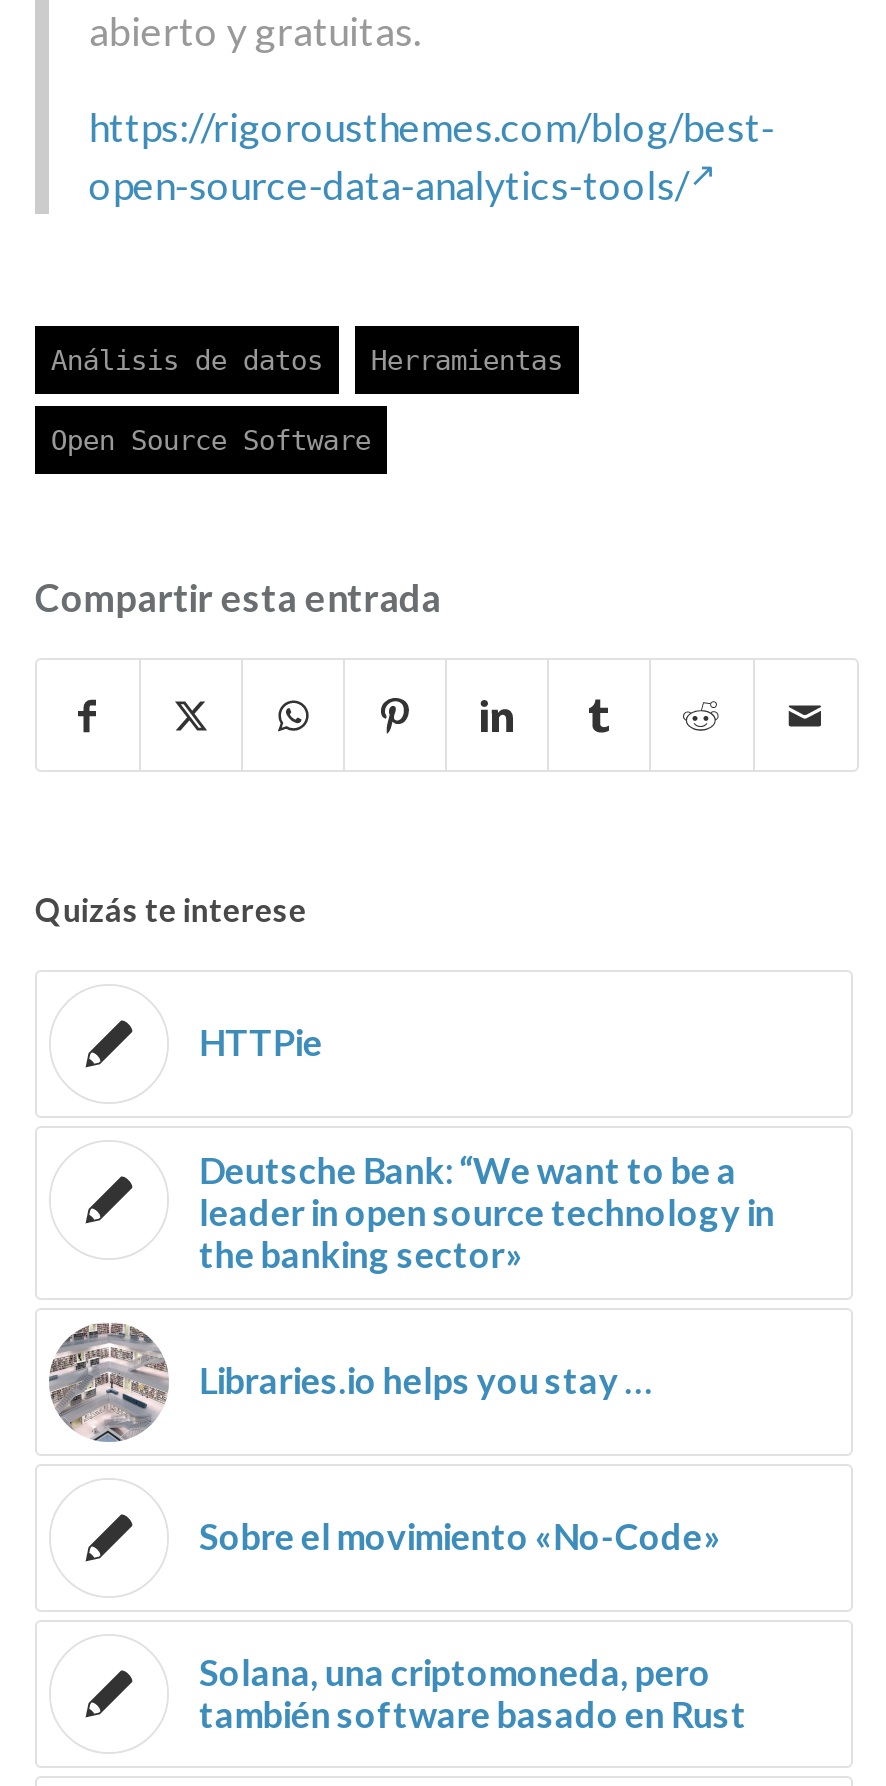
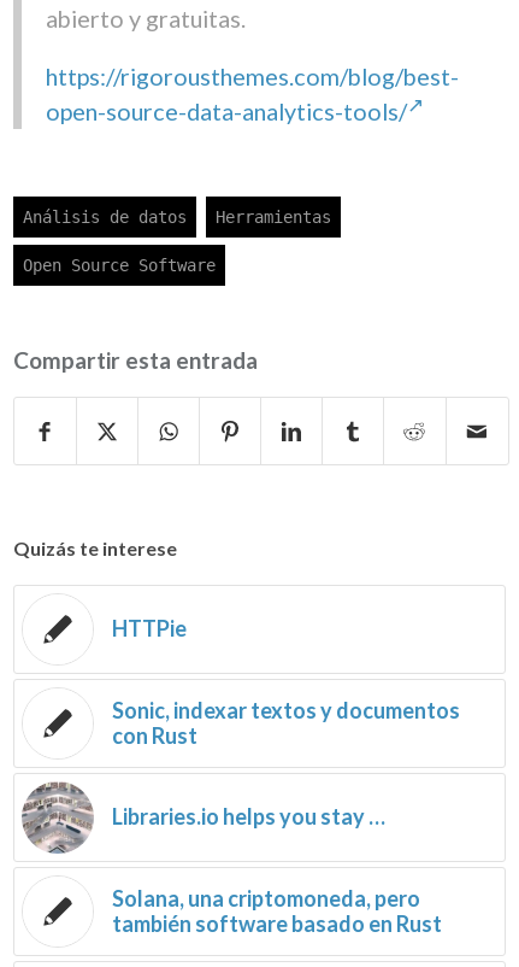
- Deutsche Bank: “We want to be a
- leader in open source technology in
- the banking sector»
+ Sonic, indexar textos y documentos
+ con Rust

- Sobre el movimiento «No-Code»
